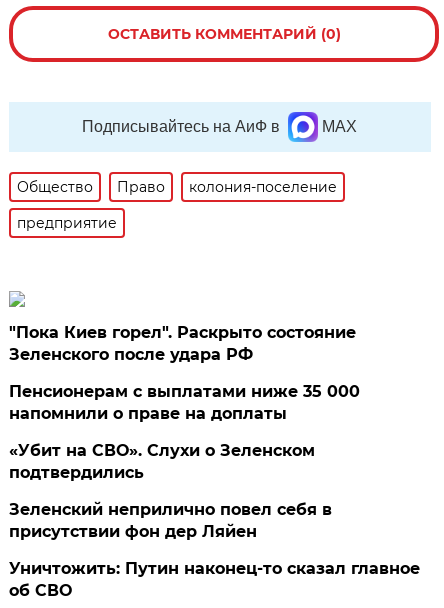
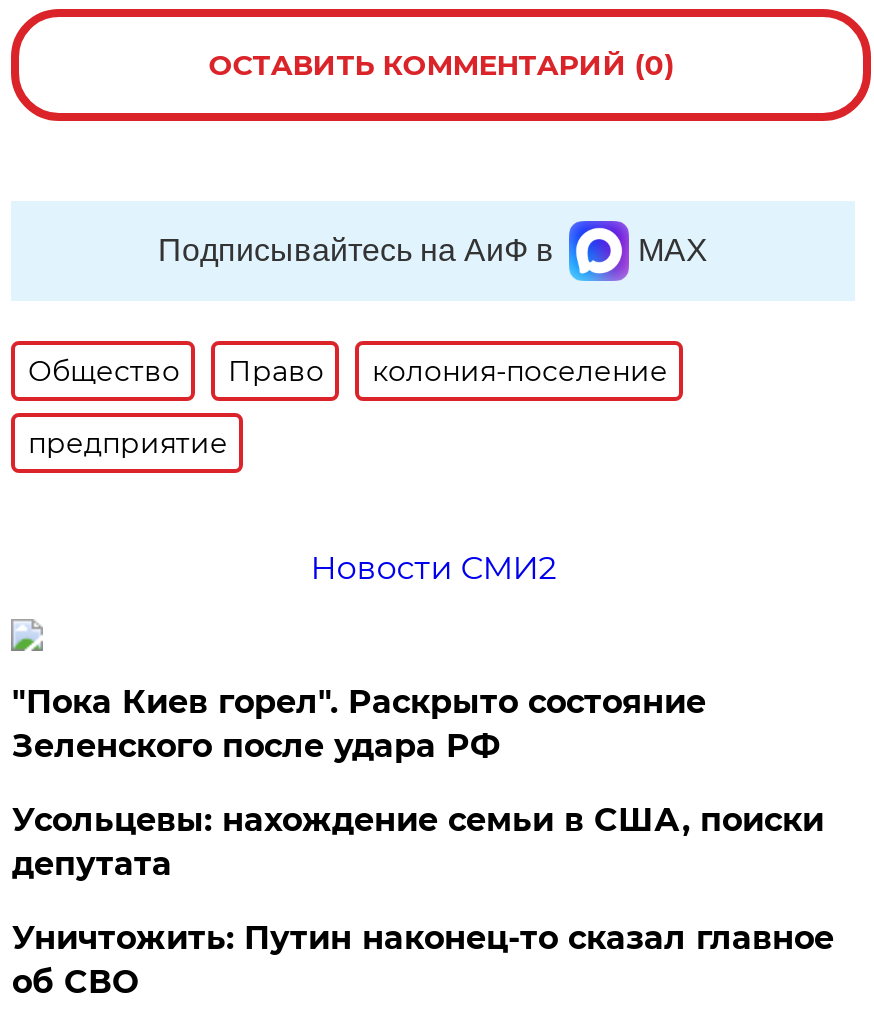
+ Новости СМИ2

moved down: "Пока Киев горел". Раскрыто состояние | Зеленского после удара РФ

- Пенсионерам с выплатами ниже 35 000
- напомнили о праве на доплаты
- «Убит на СВО». Слухи о Зеленском
- подтвердились
- Зеленский неприлично повел cебя в
- присутствии фон дер Ляйен
+ Усольцевы: нахождение семьи в США, поиски
+ депутата
